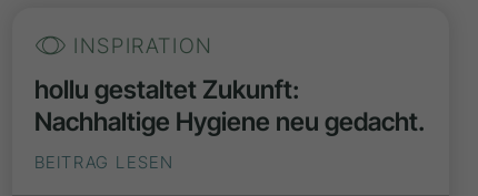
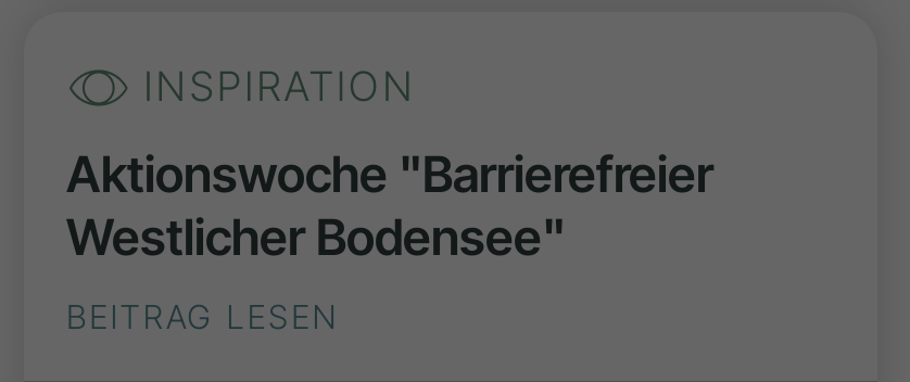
- hollu gestaltet Zukunft:
- Nachhaltige Hygiene neu gedacht.
+ Aktionswoche "Barrierefreier
+ Westlicher Bodensee"
